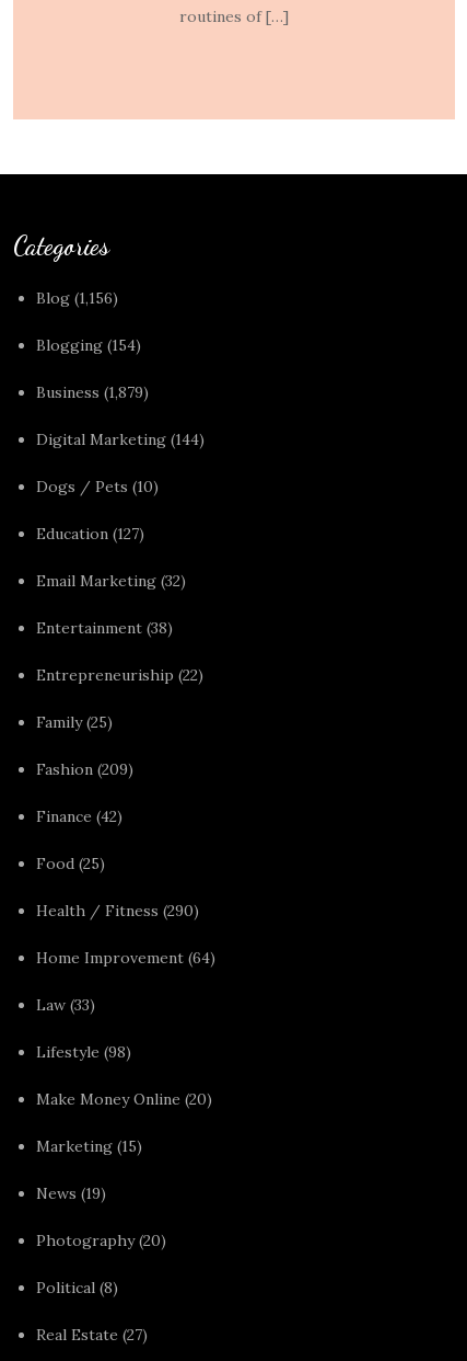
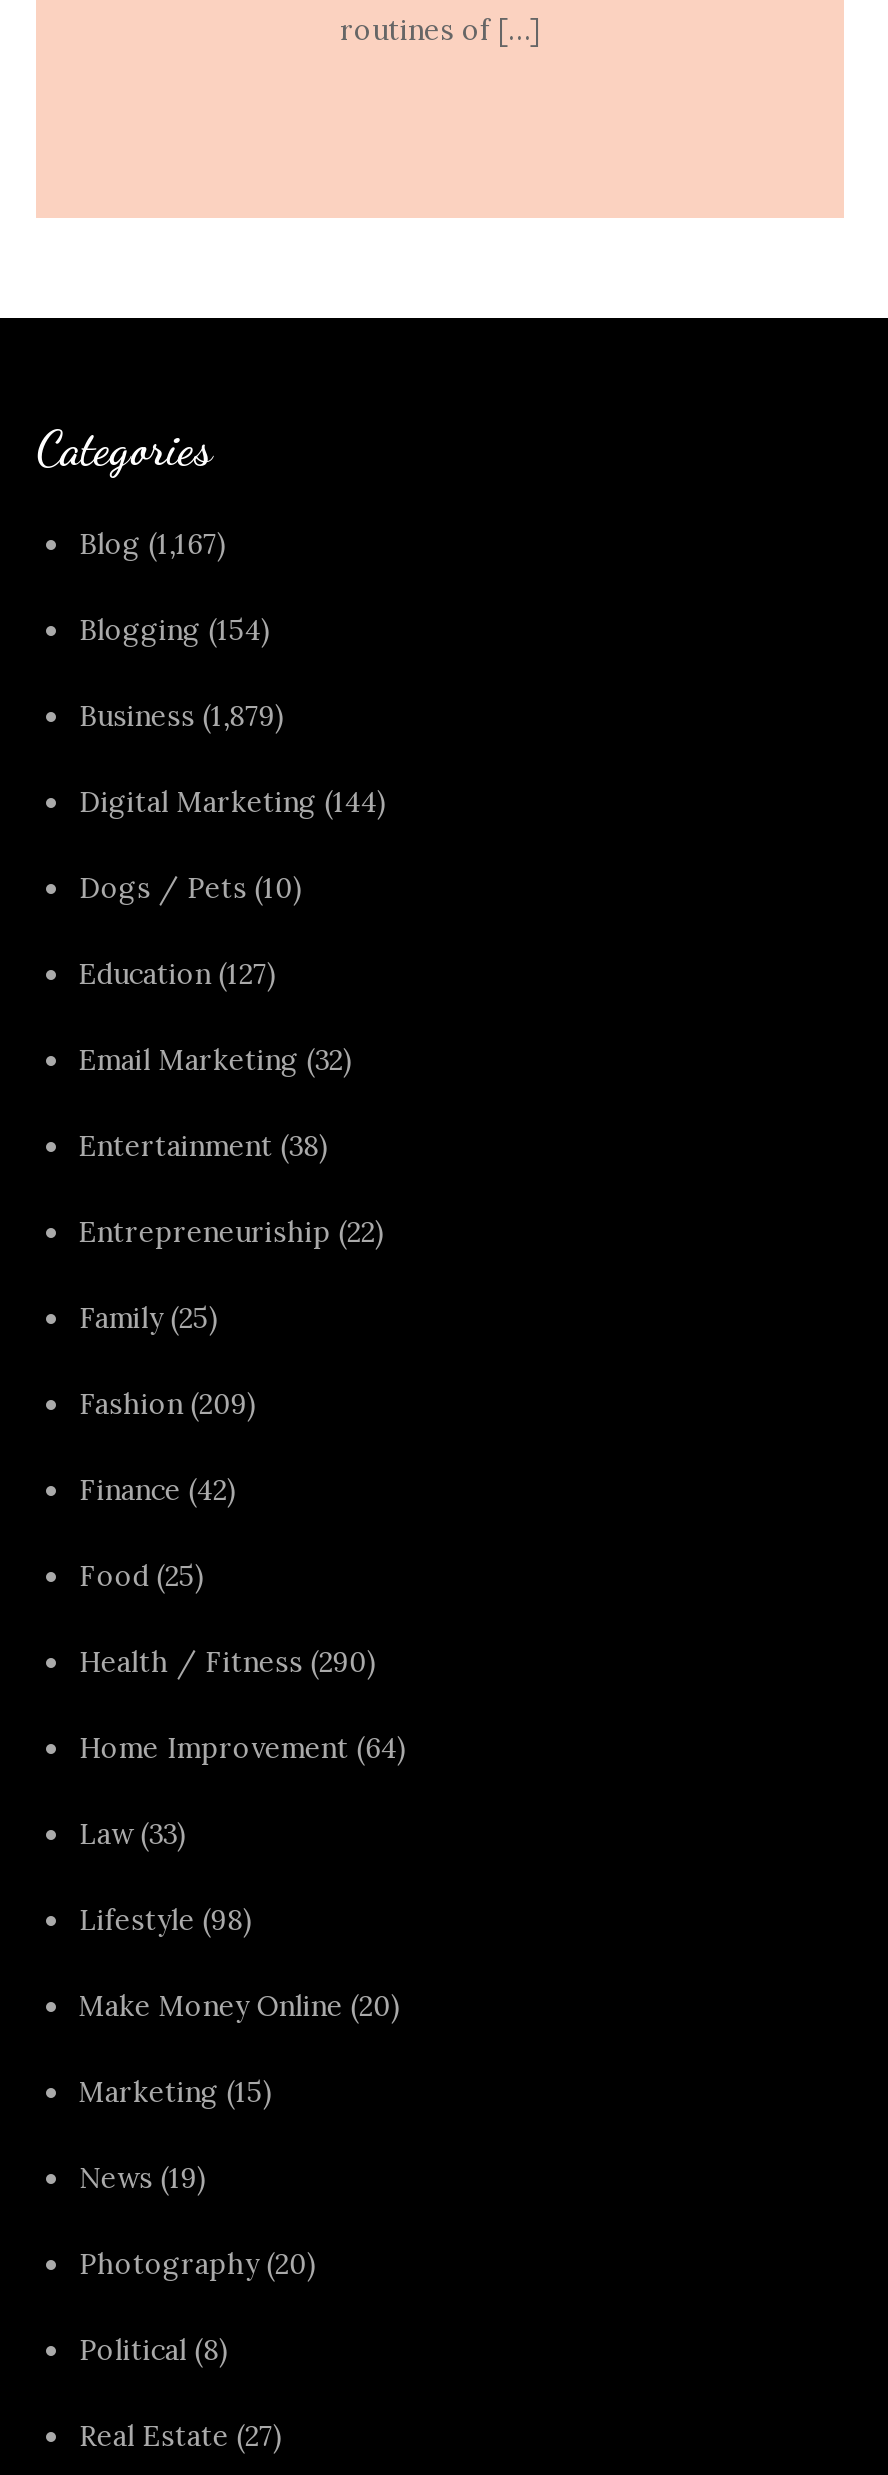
- Blog (1,156)
+ Blog (1,167)
